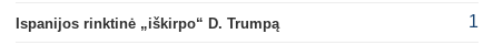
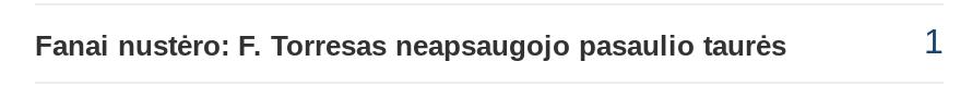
- Ispanijos rinktinė „iškirpo“ D. Trumpą
+ Fanai nustėro: F. Torresas neapsaugojo pasaulio taurės
